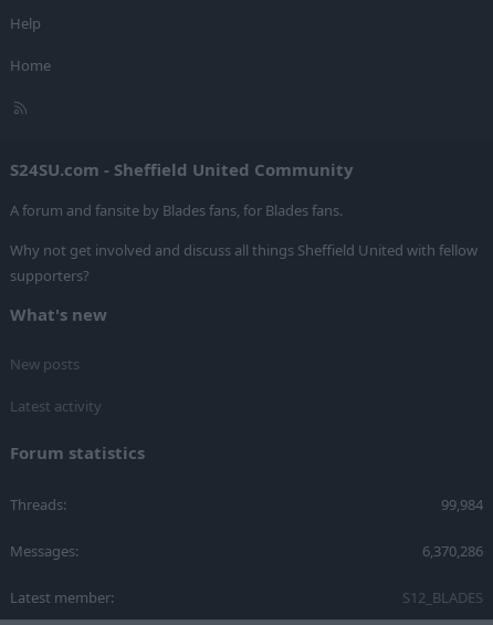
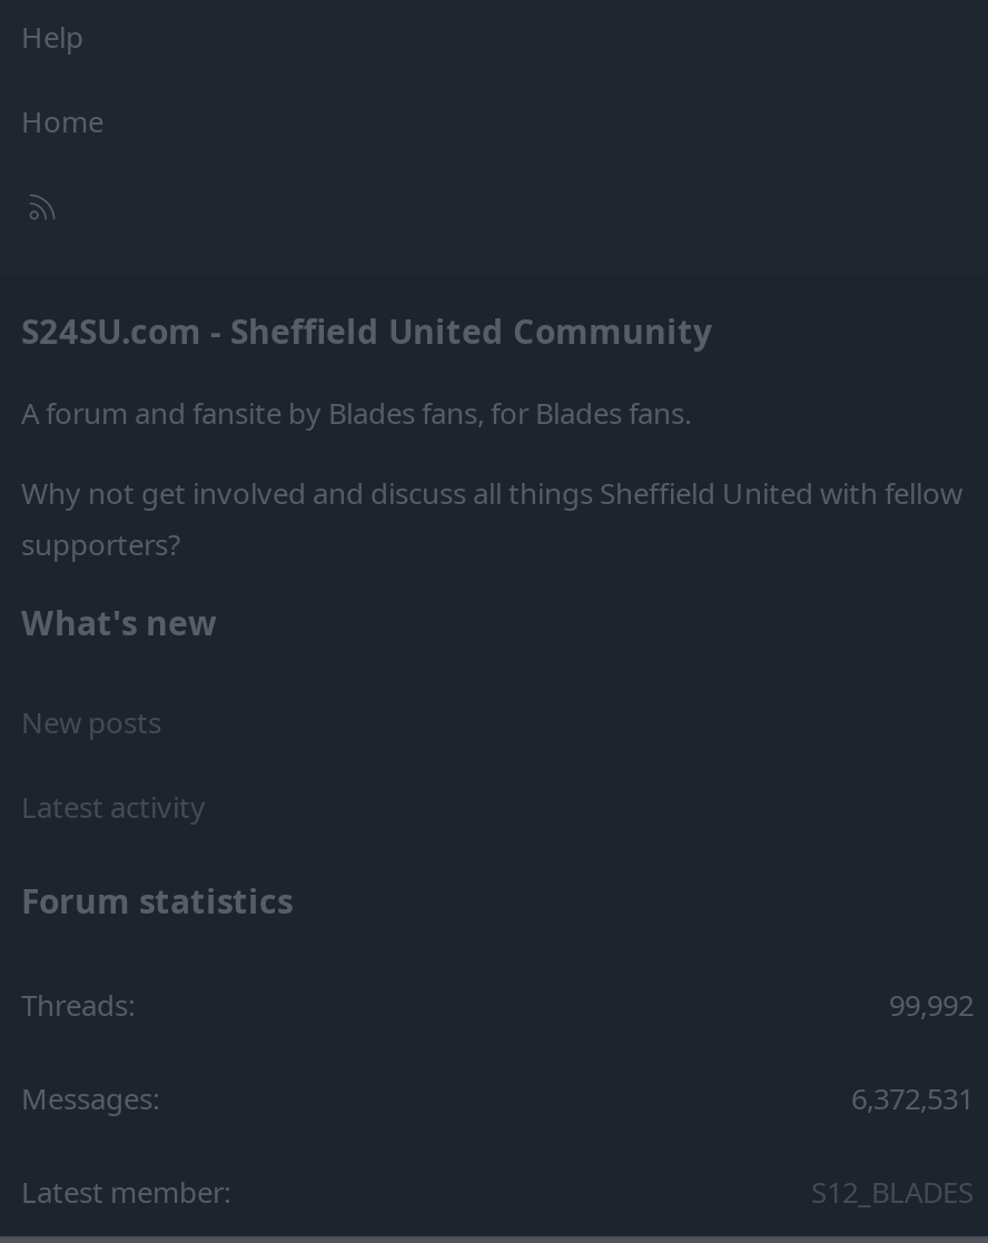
- 99,984
+ 99,992

- 6,370,286
+ 6,372,531
